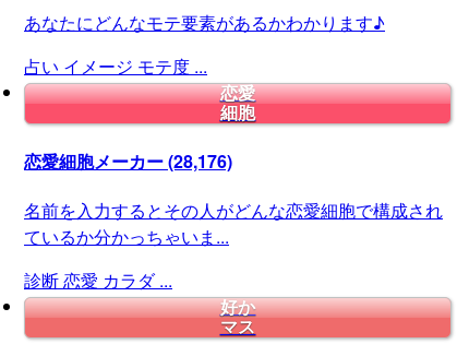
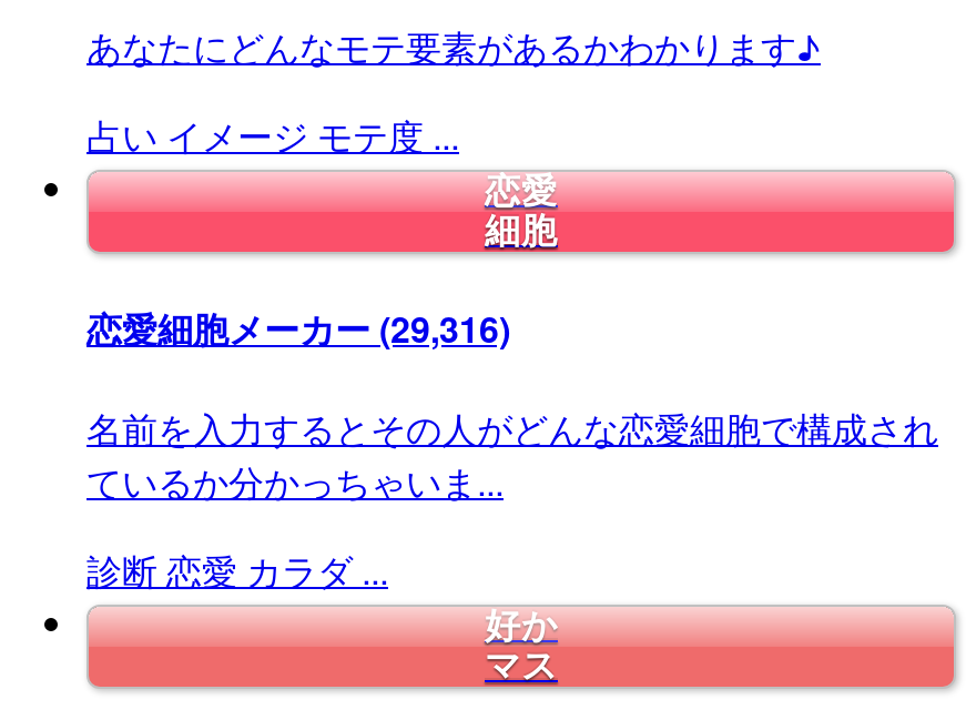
- 恋愛細胞メーカー(28,176)
+ 恋愛細胞メーカー(29,316)
